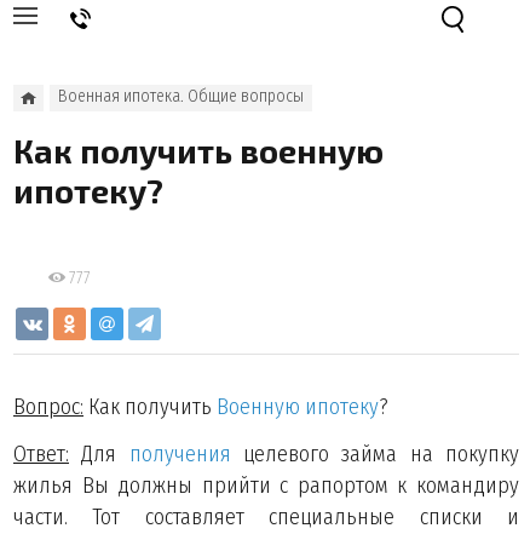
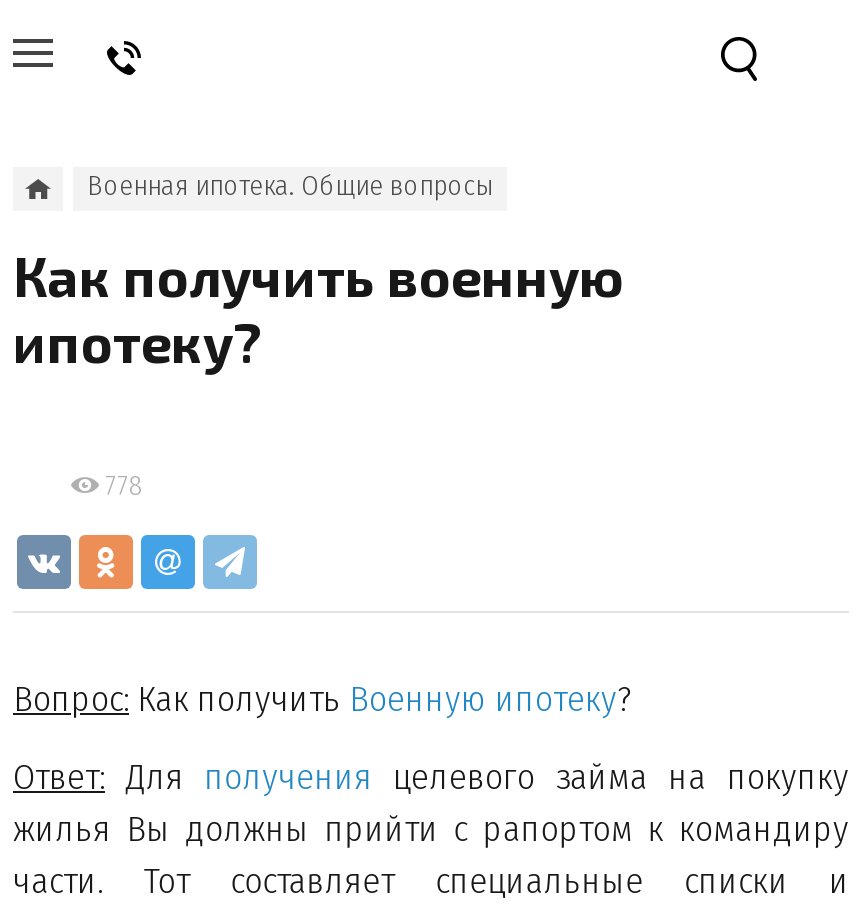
- 777
+ 778
